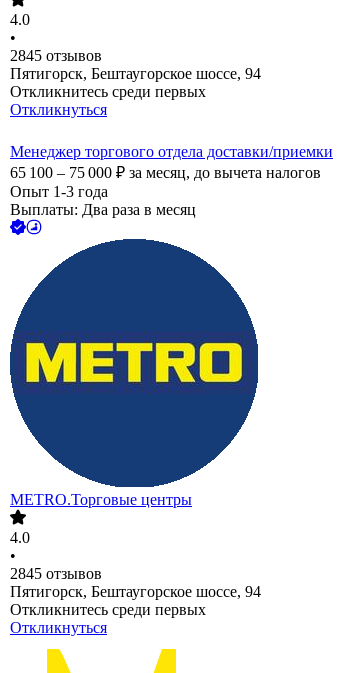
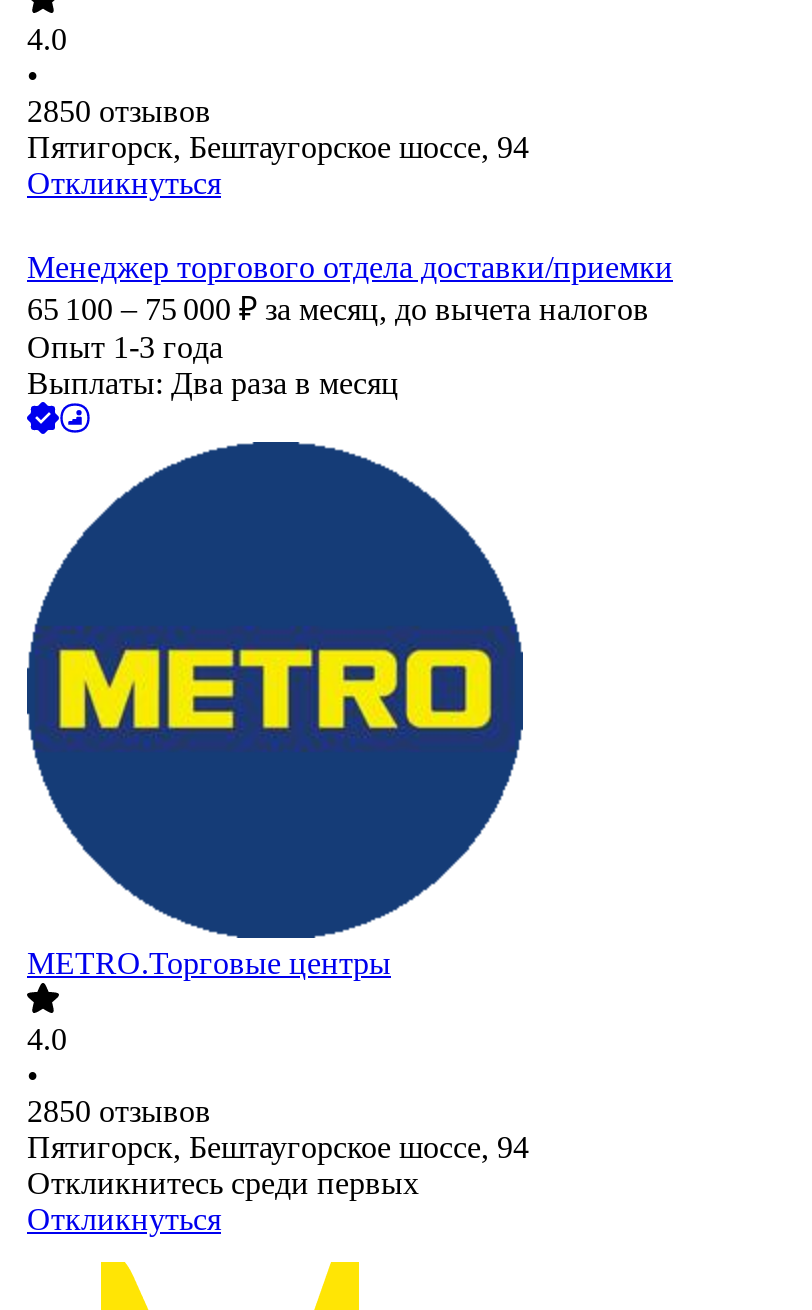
- 2845 отзывов
+ 2850 отзывов

- Откликнитесь среди первых

- 2845 отзывов
+ 2850 отзывов
